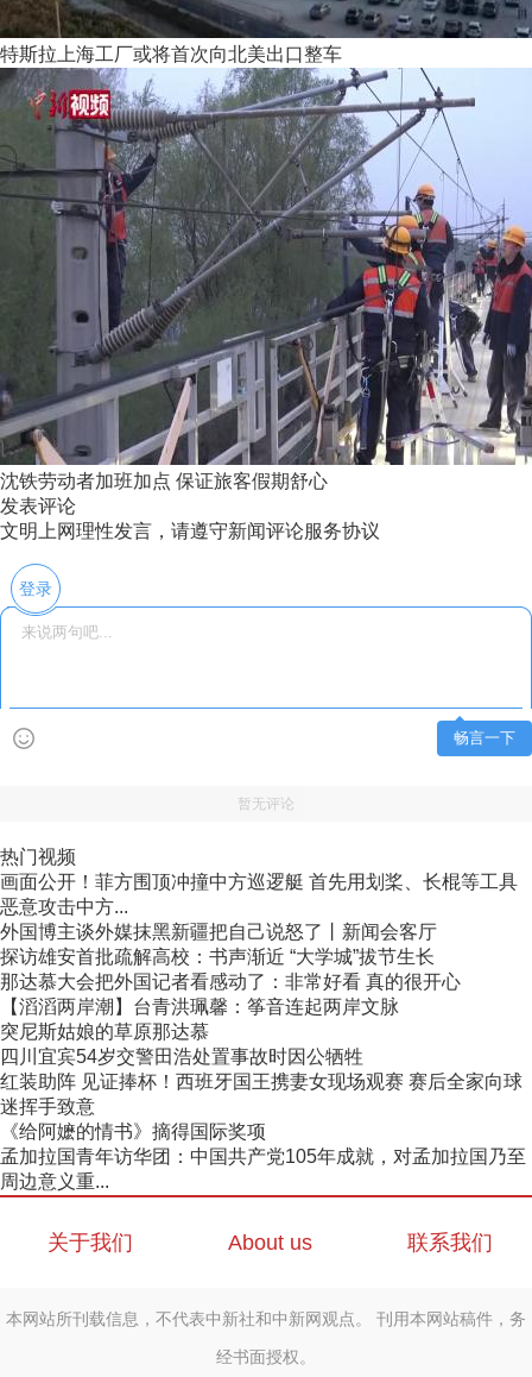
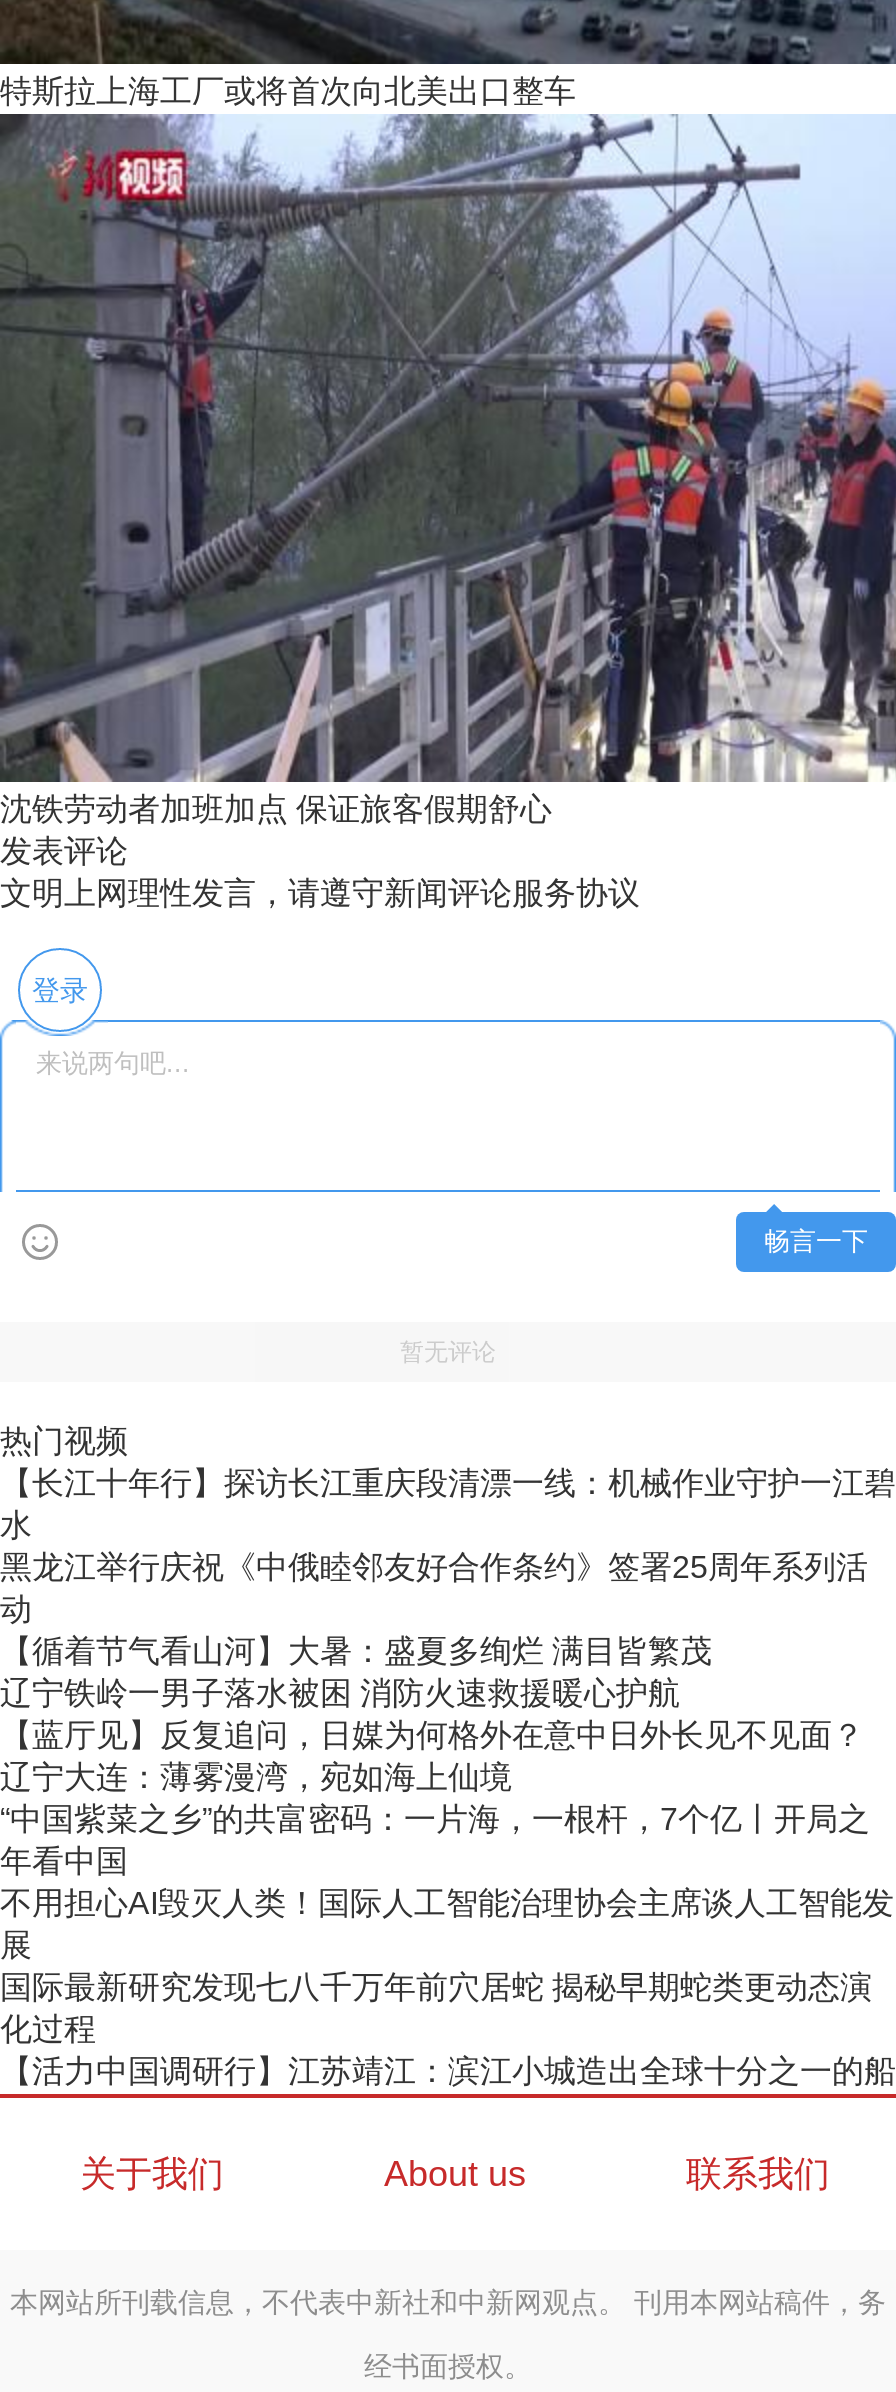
- 画面公开！菲方围顶冲撞中方巡逻艇 首先用划桨、长棍等工具
- 恶意攻击中方...
- 外国博主谈外媒抹黑新疆把自己说怒了丨新闻会客厅
- 探访雄安首批疏解高校：书声渐近 “大学城”拔节生长
- 那达慕大会把外国记者看感动了：非常好看 真的很开心
- 【滔滔两岸潮】台青洪珮馨：筝音连起两岸文脉
- 突尼斯姑娘的草原那达慕
- 四川宜宾54岁交警田浩处置事故时因公牺牲
- 红装助阵 见证捧杯！西班牙国王携妻女现场观赛 赛后全家向球
- 迷挥手致意
- 《给阿嬷的情书》摘得国际奖项
- 孟加拉国青年访华团：中国共产党105年成就，对孟加拉国乃至
- 周边意义重...
+ 【长江十年行】探访长江重庆段清漂一线：机械作业守护一江碧
+ 水
+ 黑龙江举行庆祝《中俄睦邻友好合作条约》签署25周年系列活
+ 动
+ 【循着节气看山河】大暑：盛夏多绚烂 满目皆繁茂
+ 辽宁铁岭一男子落水被困 消防火速救援暖心护航
+ 【蓝厅见】反复追问，日媒为何格外在意中日外长见不见面？
+ 辽宁大连：薄雾漫湾，宛如海上仙境
+ “中国紫菜之乡”的共富密码：一片海，一根杆，7个亿丨开局之
+ 年看中国
+ 不用担心AI毁灭人类！国际人工智能治理协会主席谈人工智能发
+ 展
+ 国际最新研究发现七八千万年前穴居蛇 揭秘早期蛇类更动态演
+ 化过程
+ 【活力中国调研行】江苏靖江：滨江小城造出全球十分之一的船
